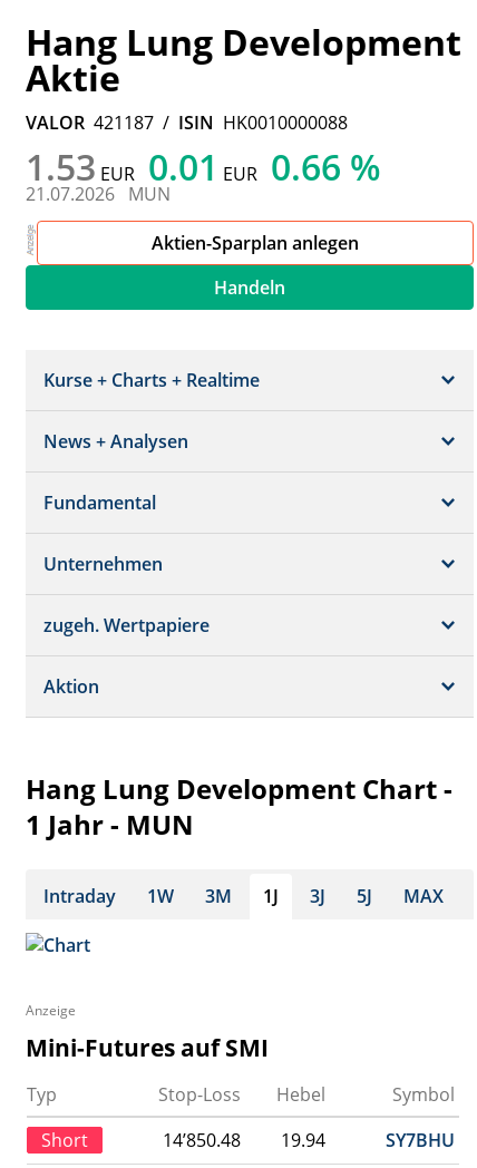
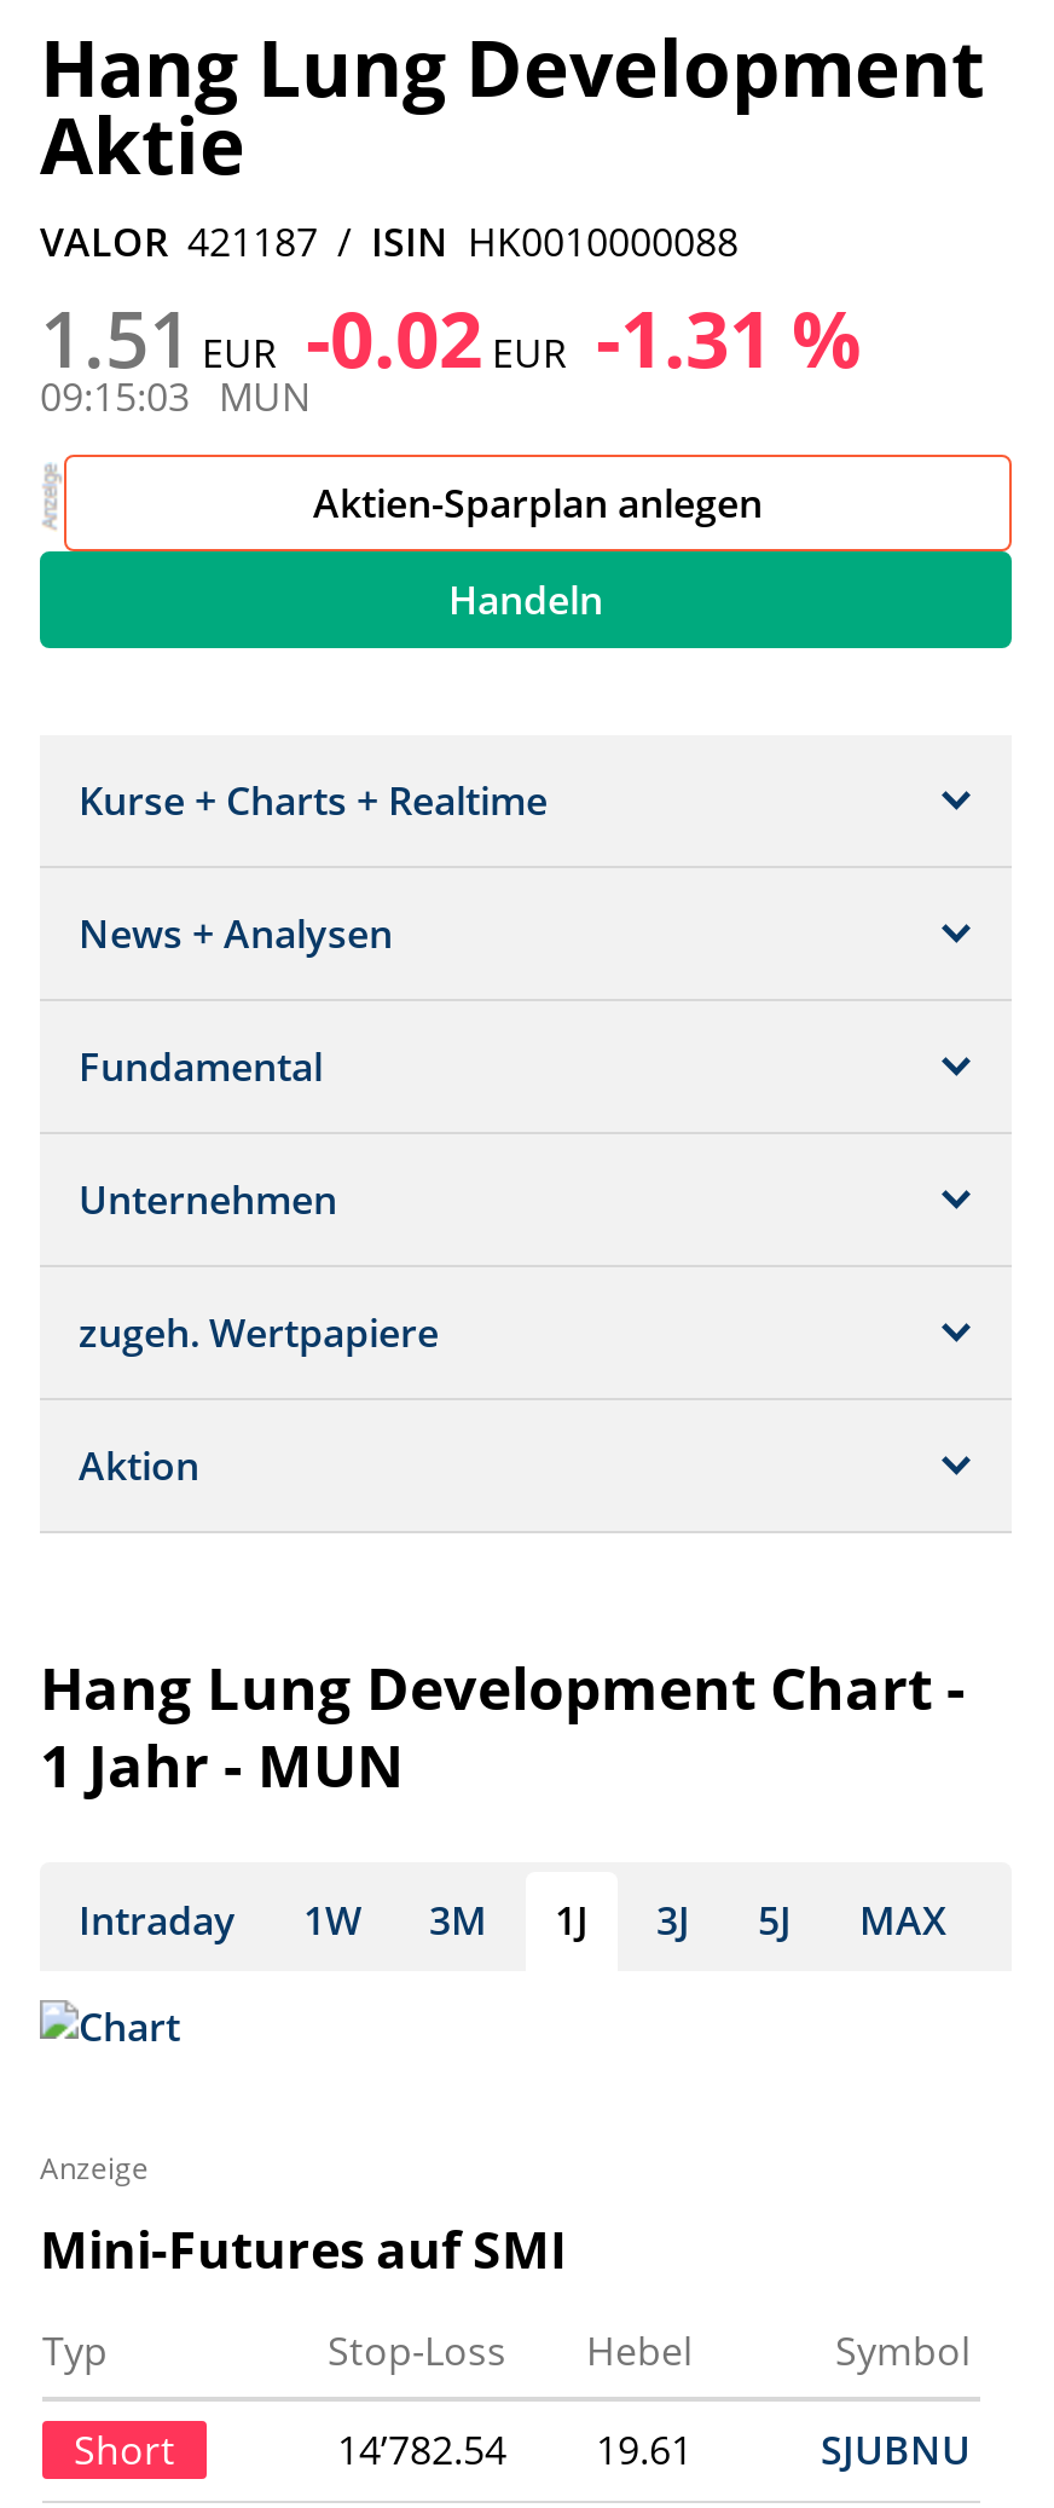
- 1.53 EUR 0.01 EUR 0.66 %
+ 1.51 EUR -0.02 EUR -1.31 %

- 21.07.2026 MUN
+ 09:15:03 MUN

- 14’850.48
- 19.94
- SY7BHU
+ 14’782.54
+ 19.61
+ SJUBNU
